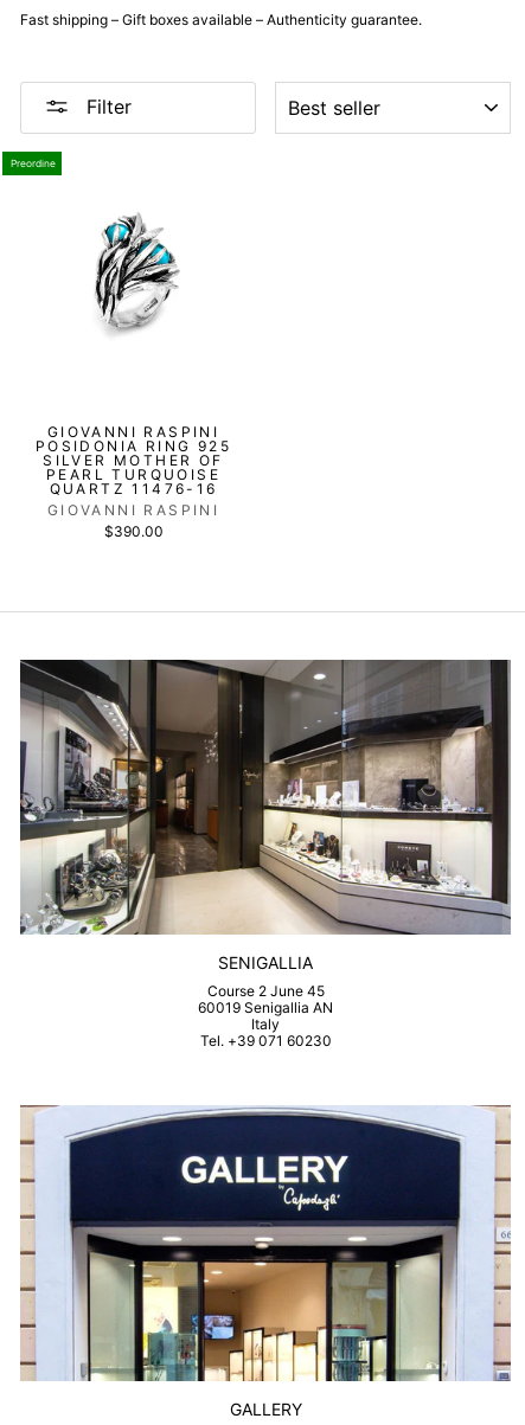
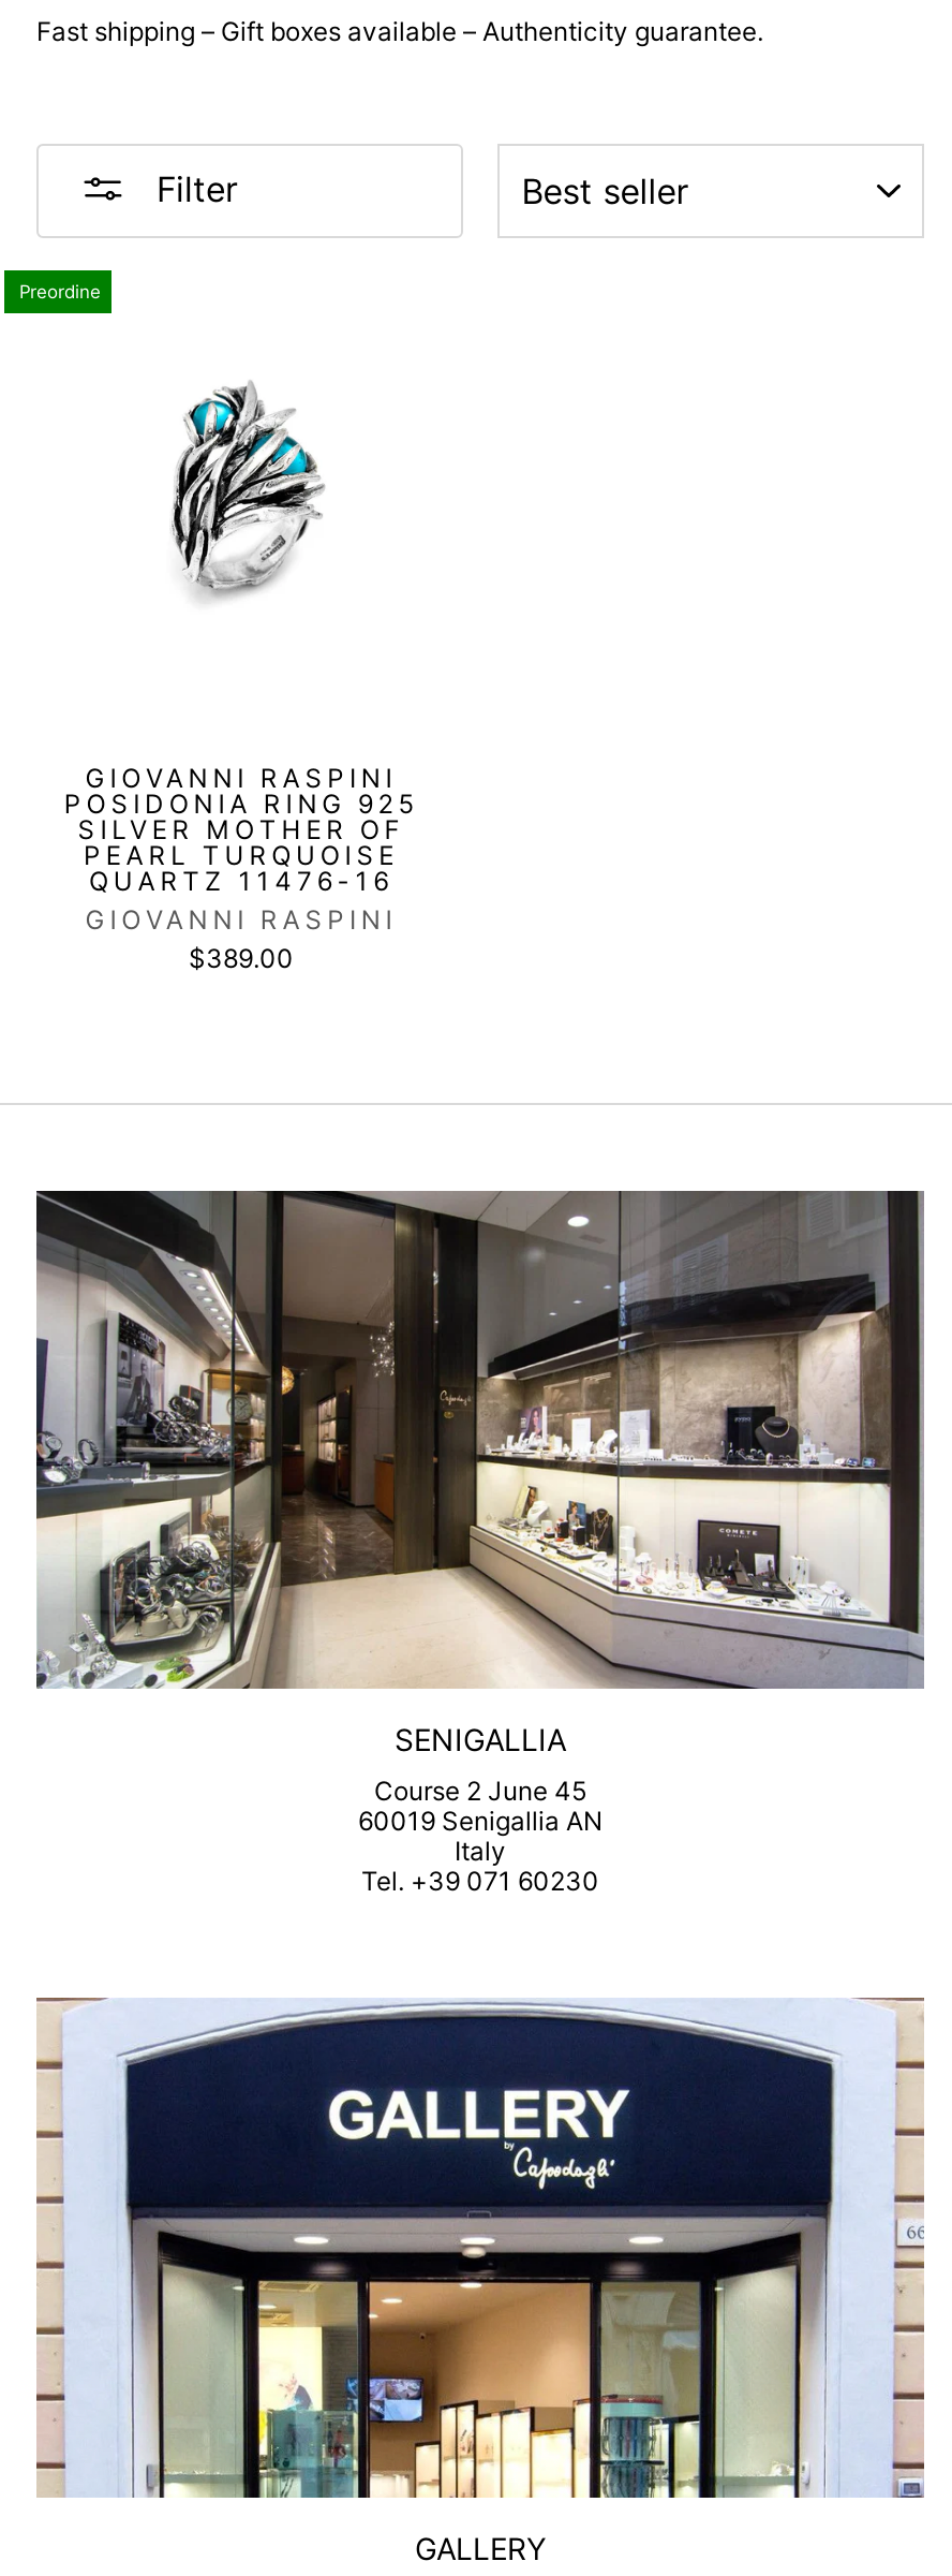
- $390.00
+ $389.00
